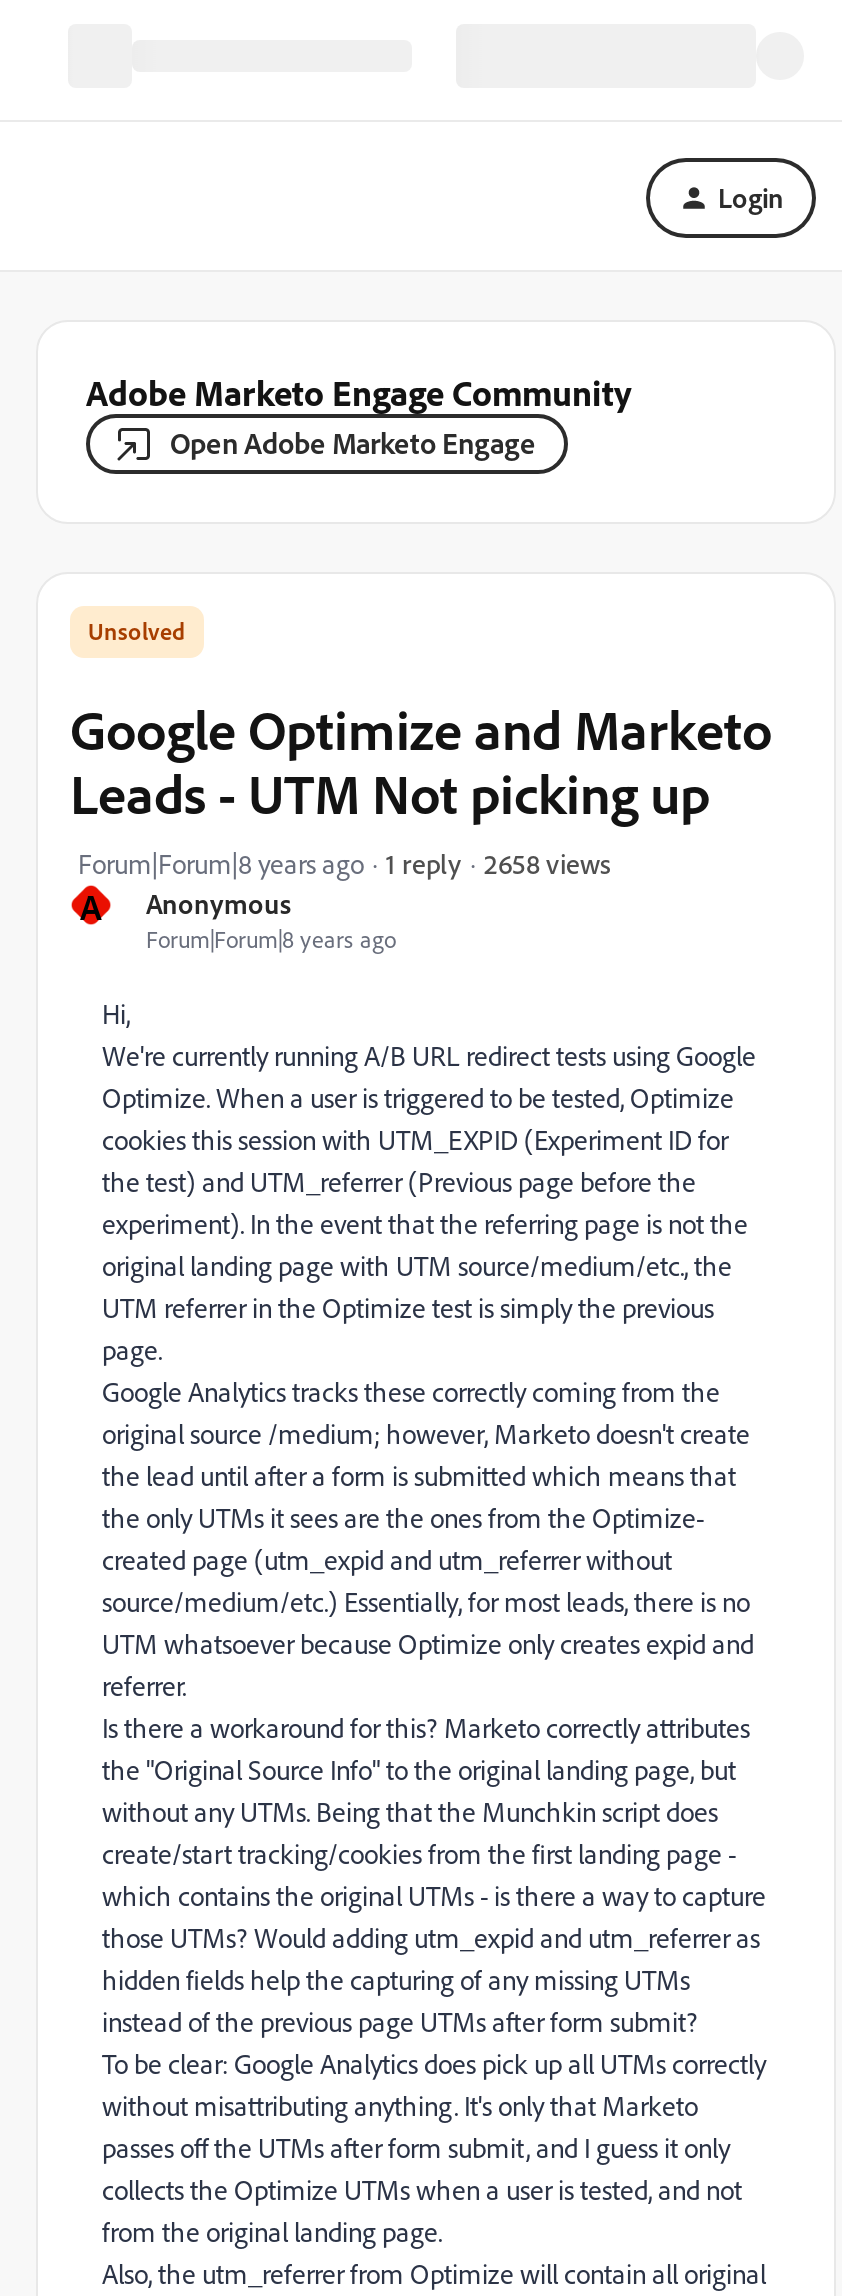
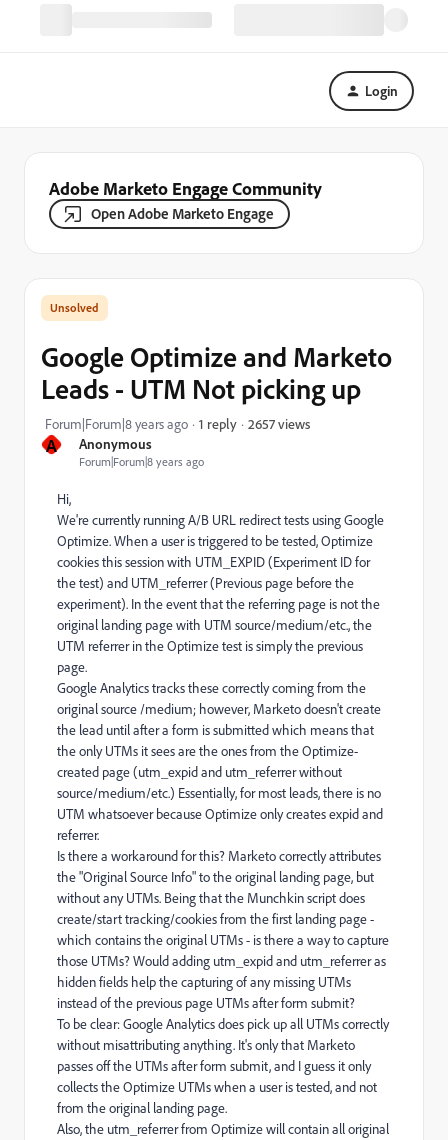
- 2658 views
+ 2657 views
